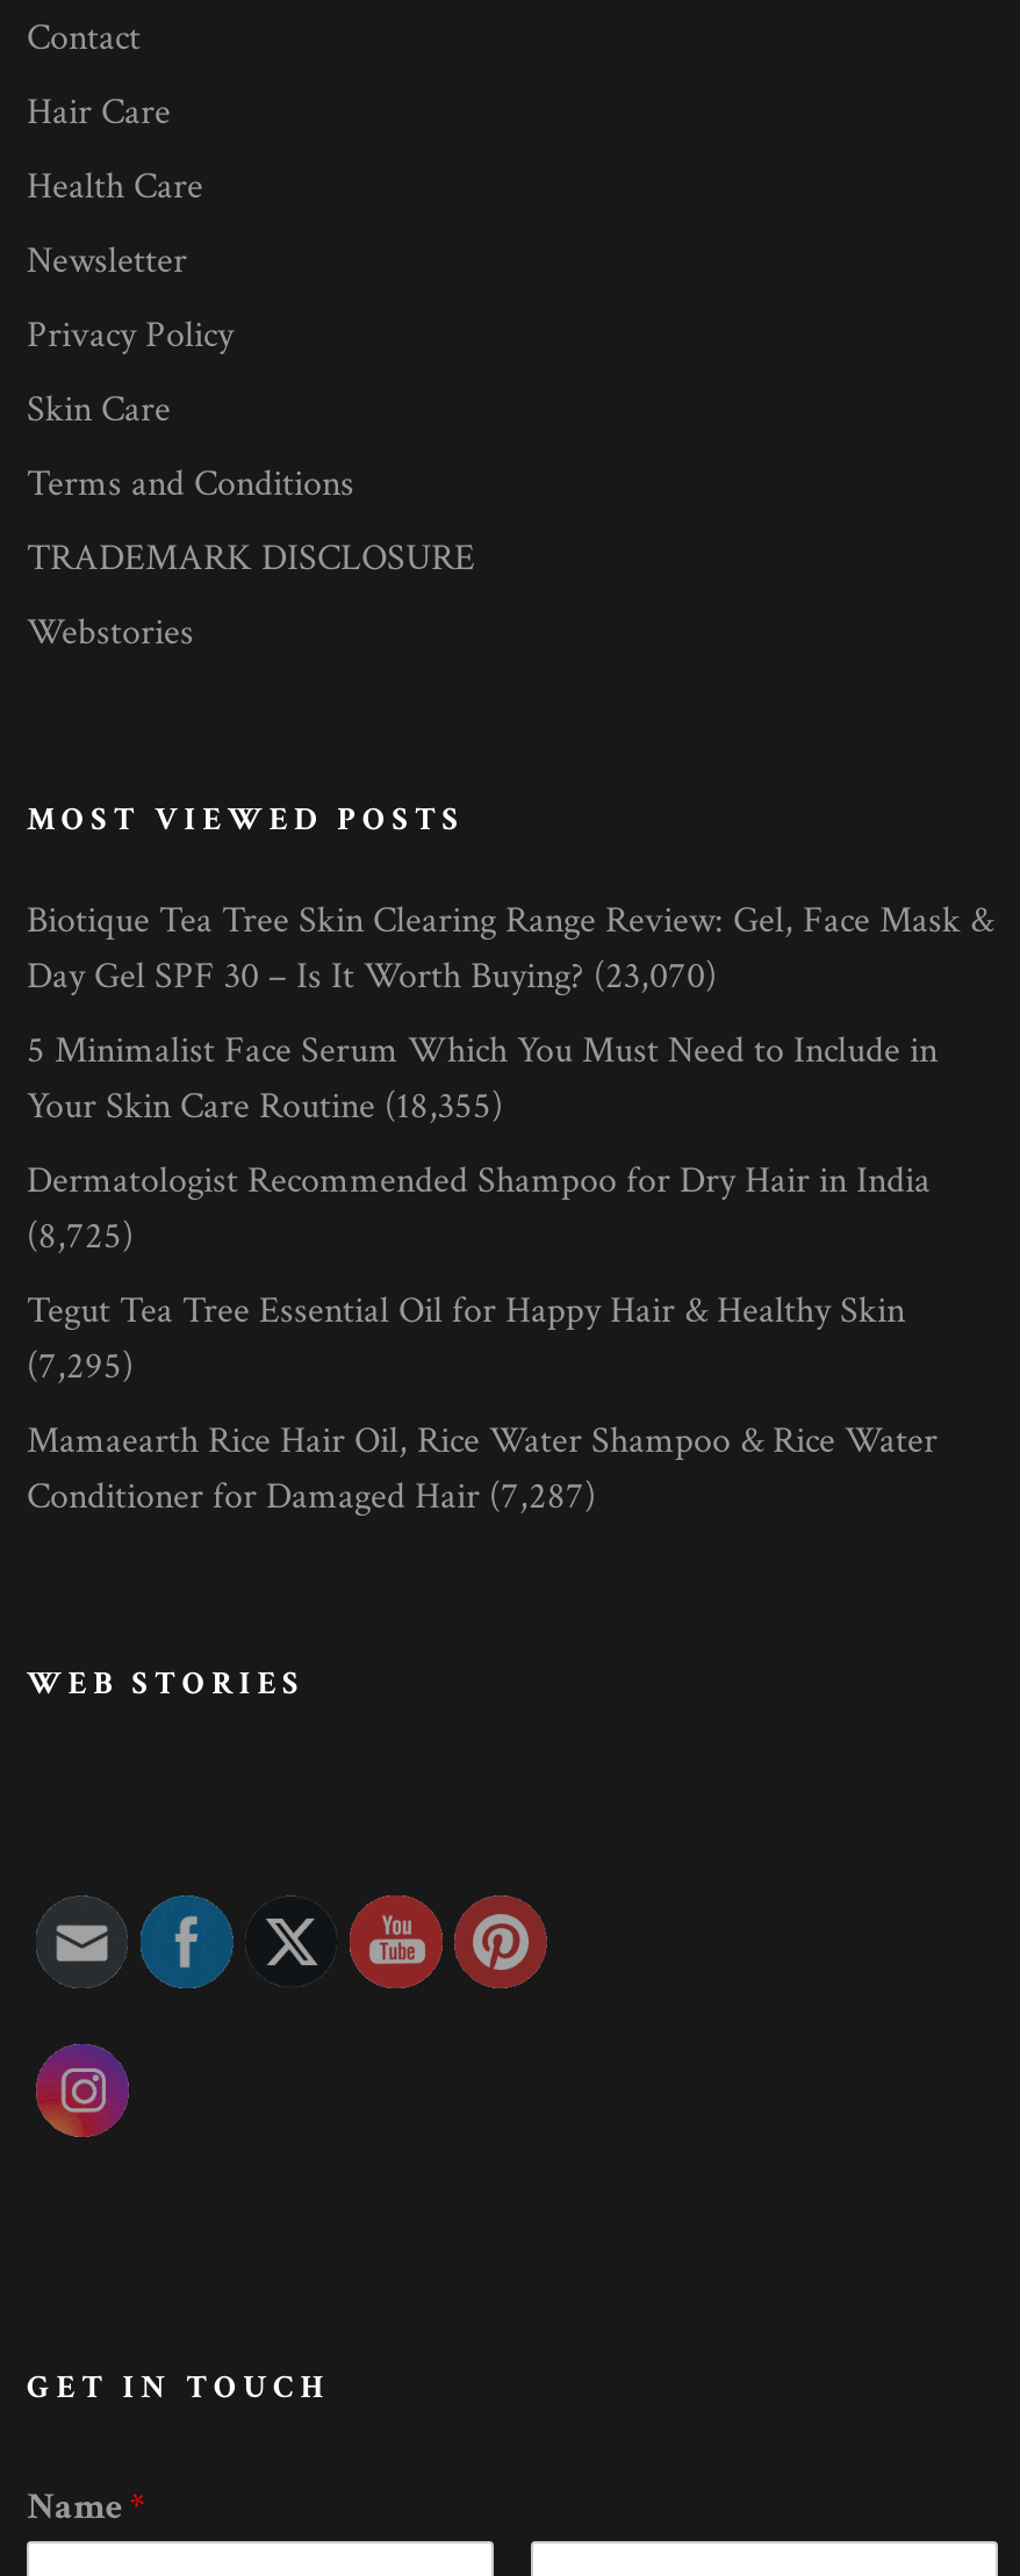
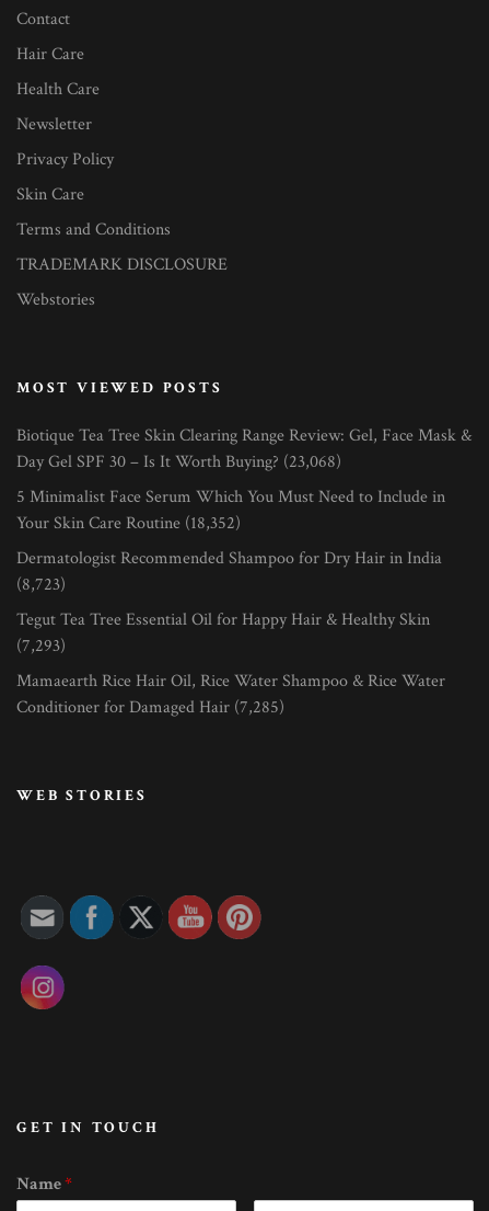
- Day Gel SPF 30 – Is It Worth Buying? (23,070)
+ Day Gel SPF 30 – Is It Worth Buying? (23,068)

- Your Skin Care Routine (18,355)
+ Your Skin Care Routine (18,352)

- (8,725)
+ (8,723)

- (7,295)
+ (7,293)

- Conditioner for Damaged Hair (7,287)
+ Conditioner for Damaged Hair (7,285)
